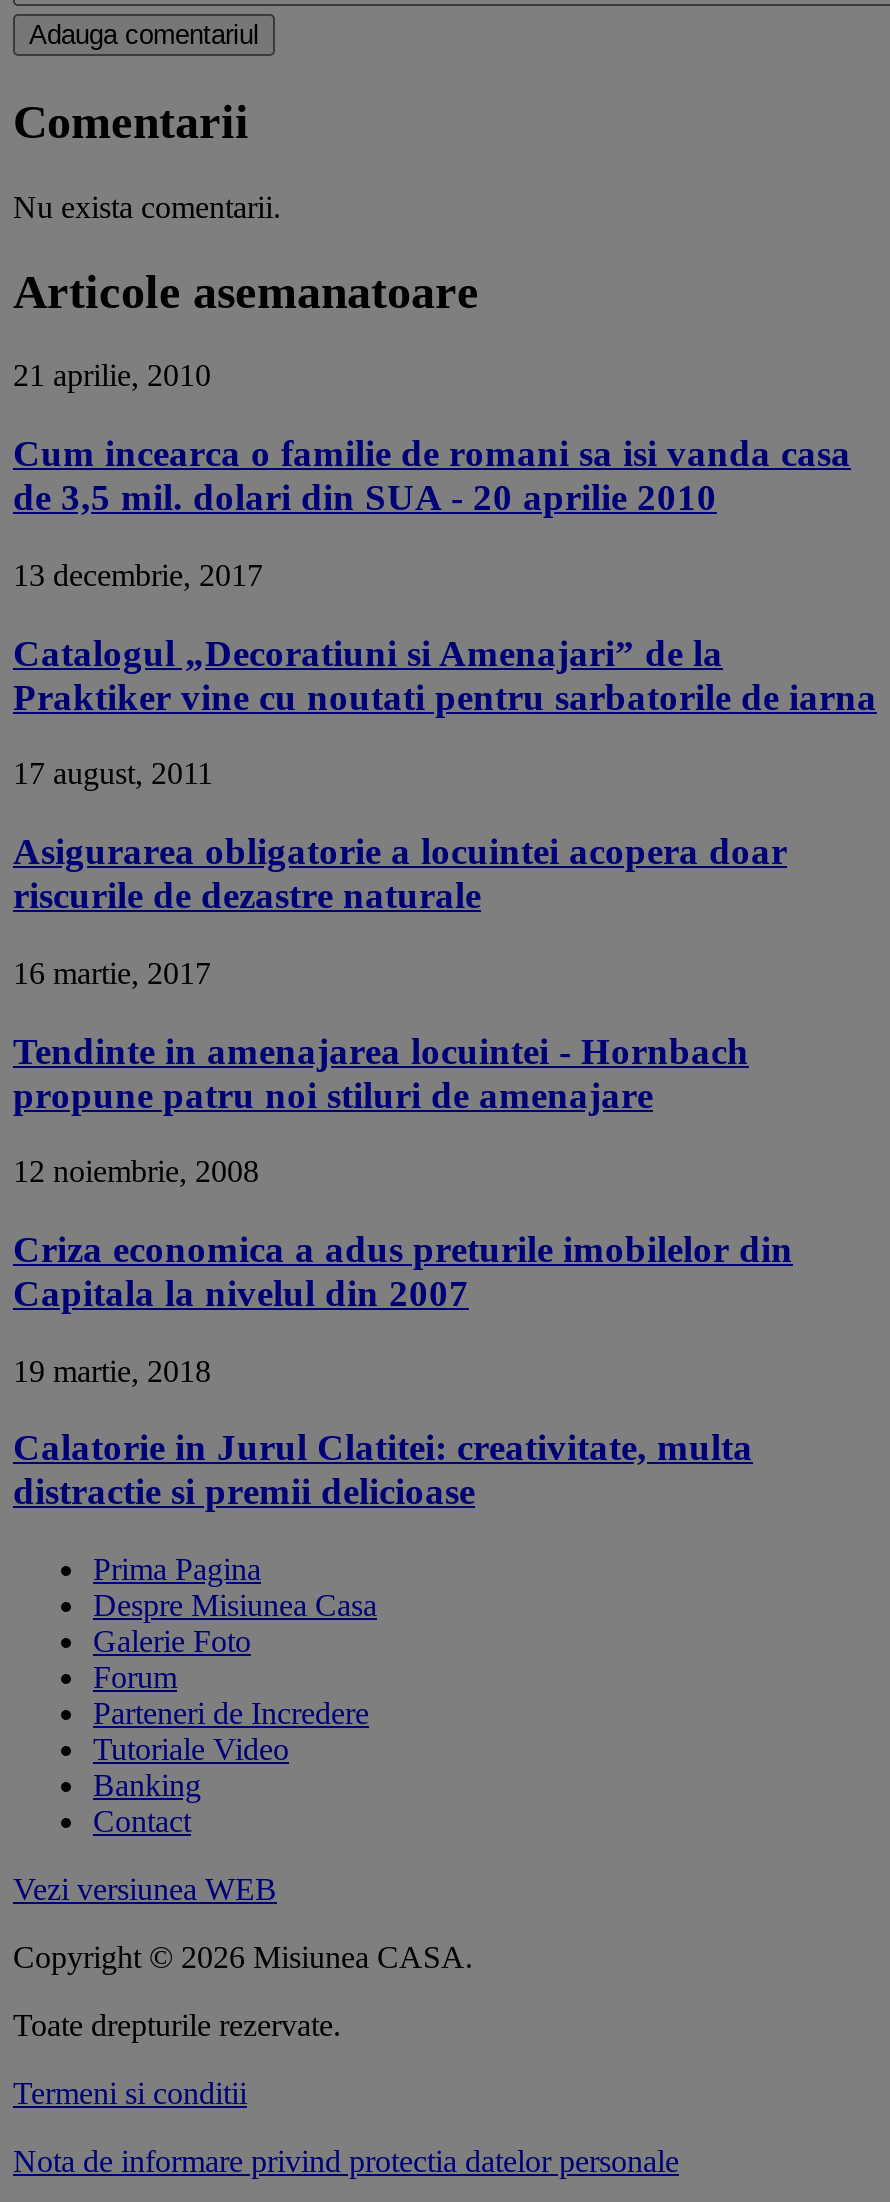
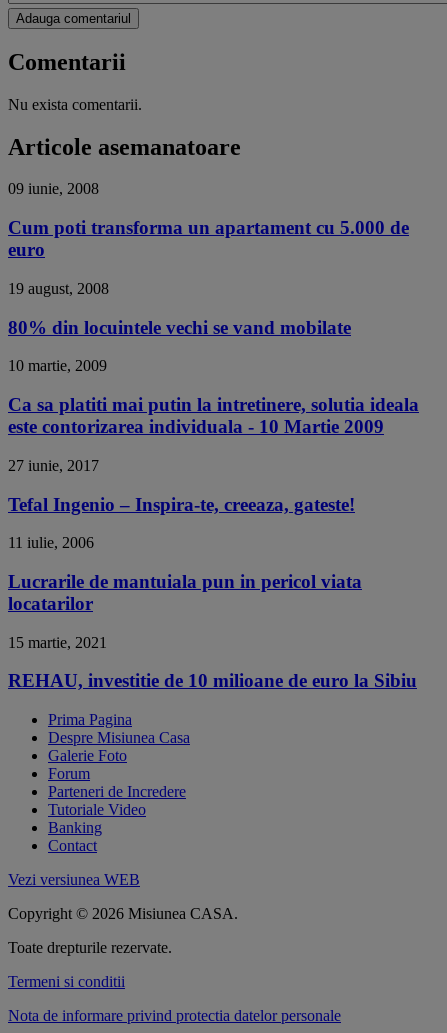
- 21 aprilie, 2010
+ 09 iunie, 2008

- Cum incearca o familie de romani sa isi vanda casa
- de 3,5 mil. dolari din SUA - 20 aprilie 2010
+ Cum poti transforma un apartament cu 5.000 de
+ euro

- 13 decembrie, 2017
+ 19 august, 2008

- Catalogul „Decoratiuni si Amenajari” de la
- Praktiker vine cu noutati pentru sarbatorile de iarna
+ 80% din locuintele vechi se vand mobilate

- 17 august, 2011
+ 10 martie, 2009

- Asigurarea obligatorie a locuintei acopera doar
- riscurile de dezastre naturale
+ Ca sa platiti mai putin la intretinere, solutia ideala
+ este contorizarea individuala - 10 Martie 2009

- 16 martie, 2017
+ 27 iunie, 2017

- Tendinte in amenajarea locuintei - Hornbach
- propune patru noi stiluri de amenajare
+ Tefal Ingenio – Inspira-te, creeaza, gateste!

- 12 noiembrie, 2008
+ 11 iulie, 2006

- Criza economica a adus preturile imobilelor din
- Capitala la nivelul din 2007
+ Lucrarile de mantuiala pun in pericol viata
+ locatarilor

- 19 martie, 2018
+ 15 martie, 2021

- Calatorie in Jurul Clatitei: creativitate, multa
- distractie si premii delicioase
+ REHAU, investitie de 10 milioane de euro la Sibiu
